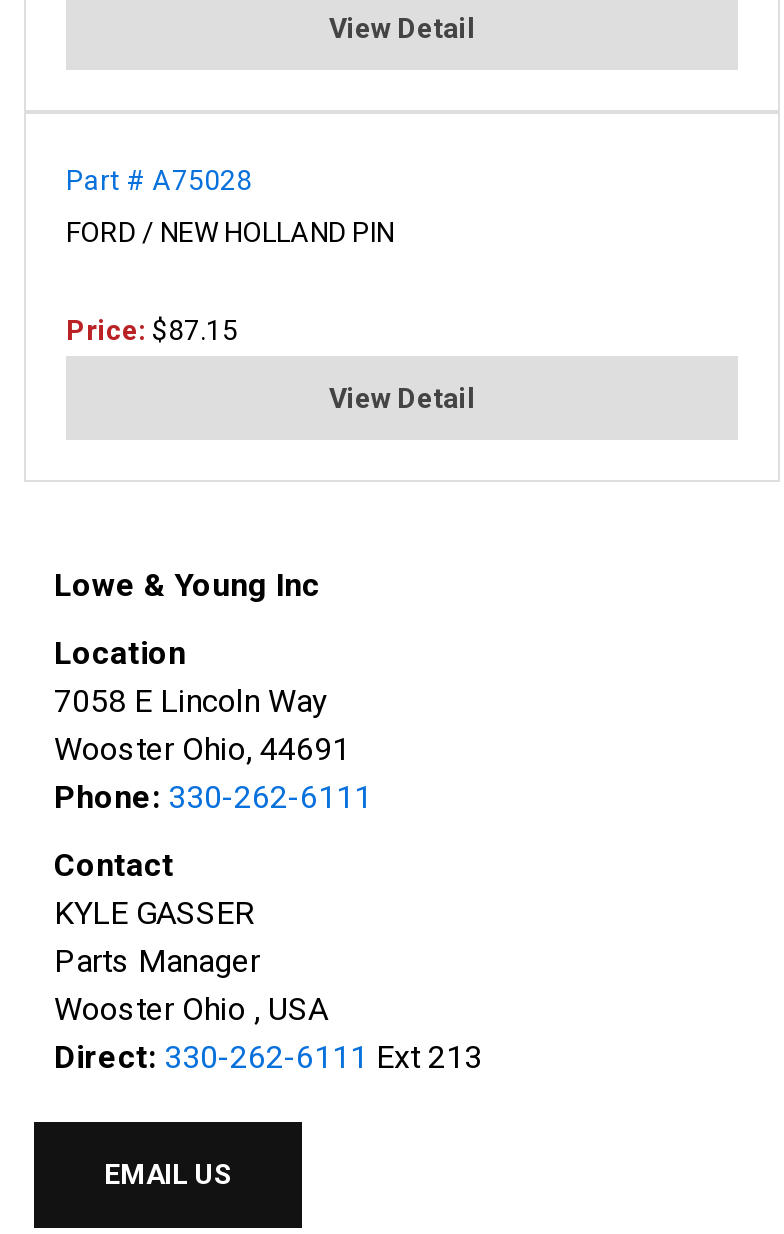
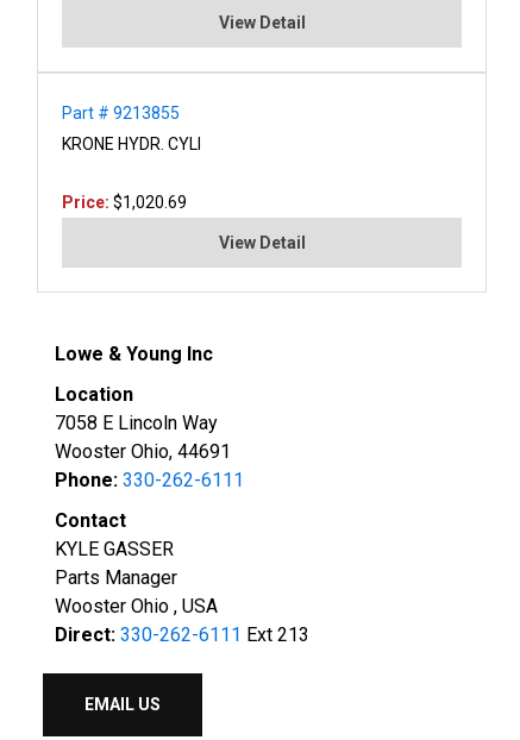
- Part # A75028
+ Part # 9213855

- FORD / NEW HOLLAND PIN
+ KRONE HYDR. CYLI

- Price: $87.15
+ Price: $1,020.69
